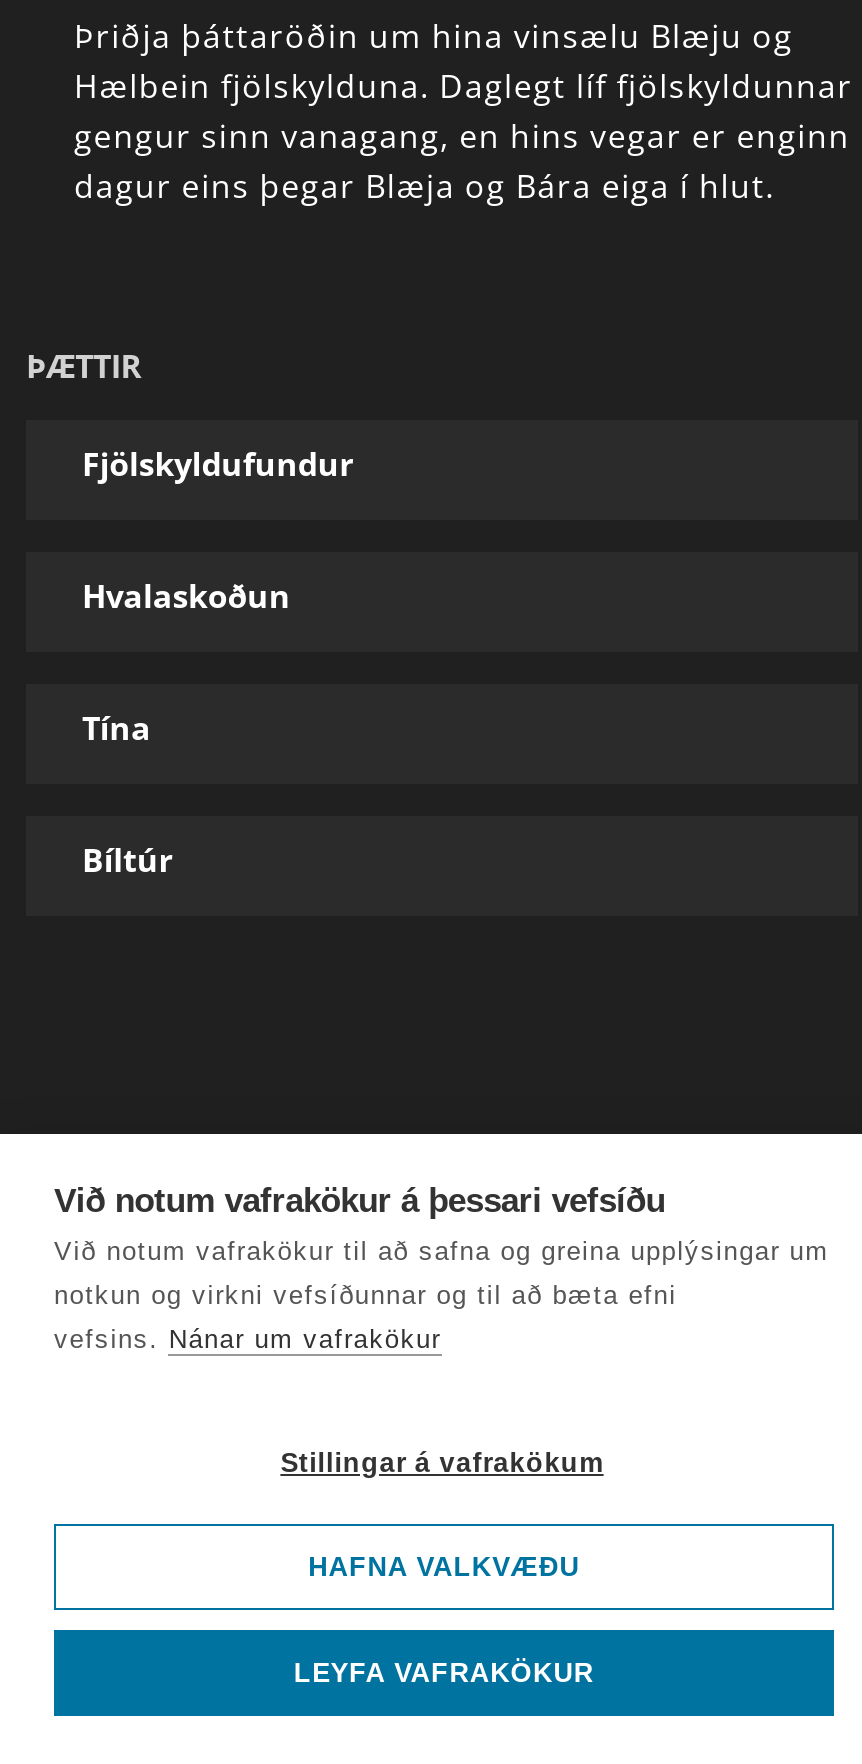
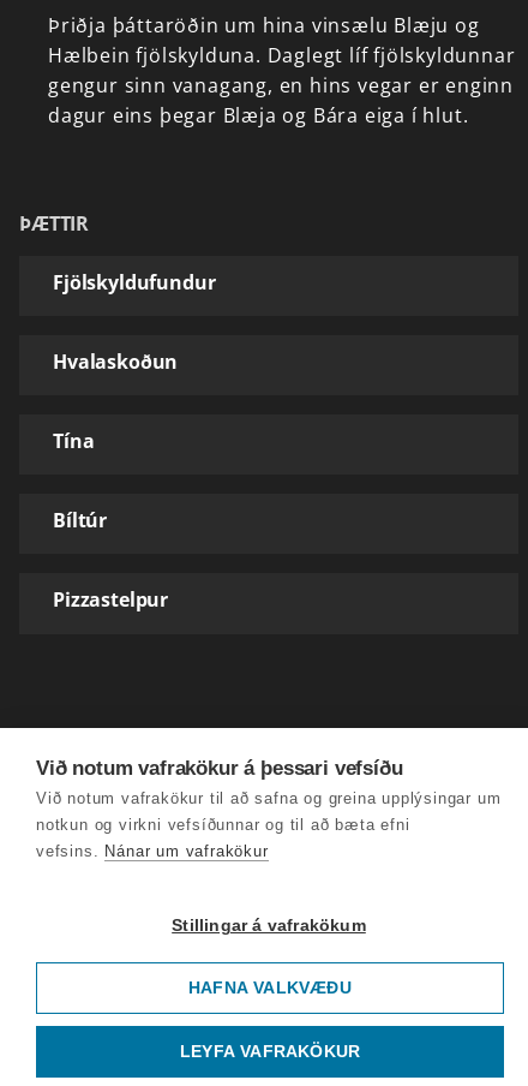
+ Pizzastelpur
